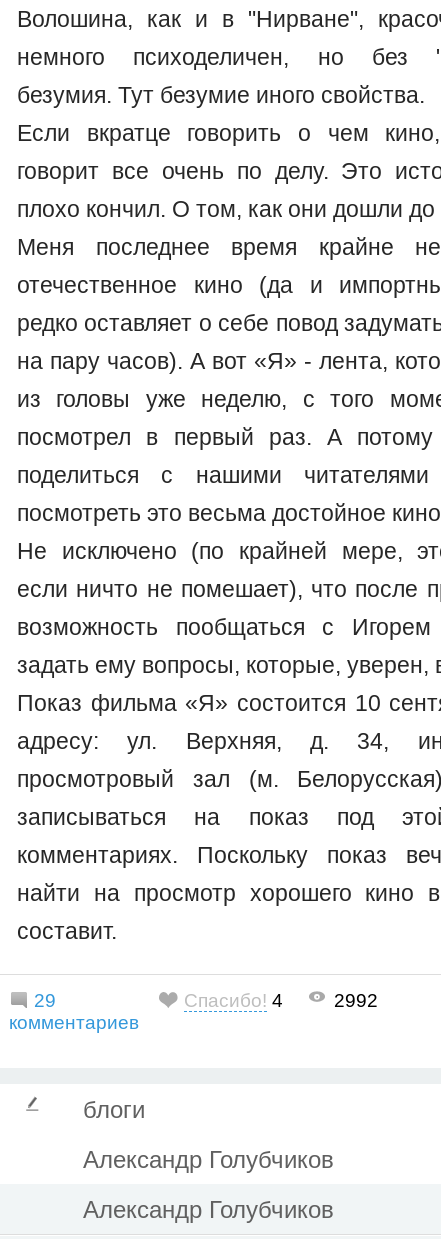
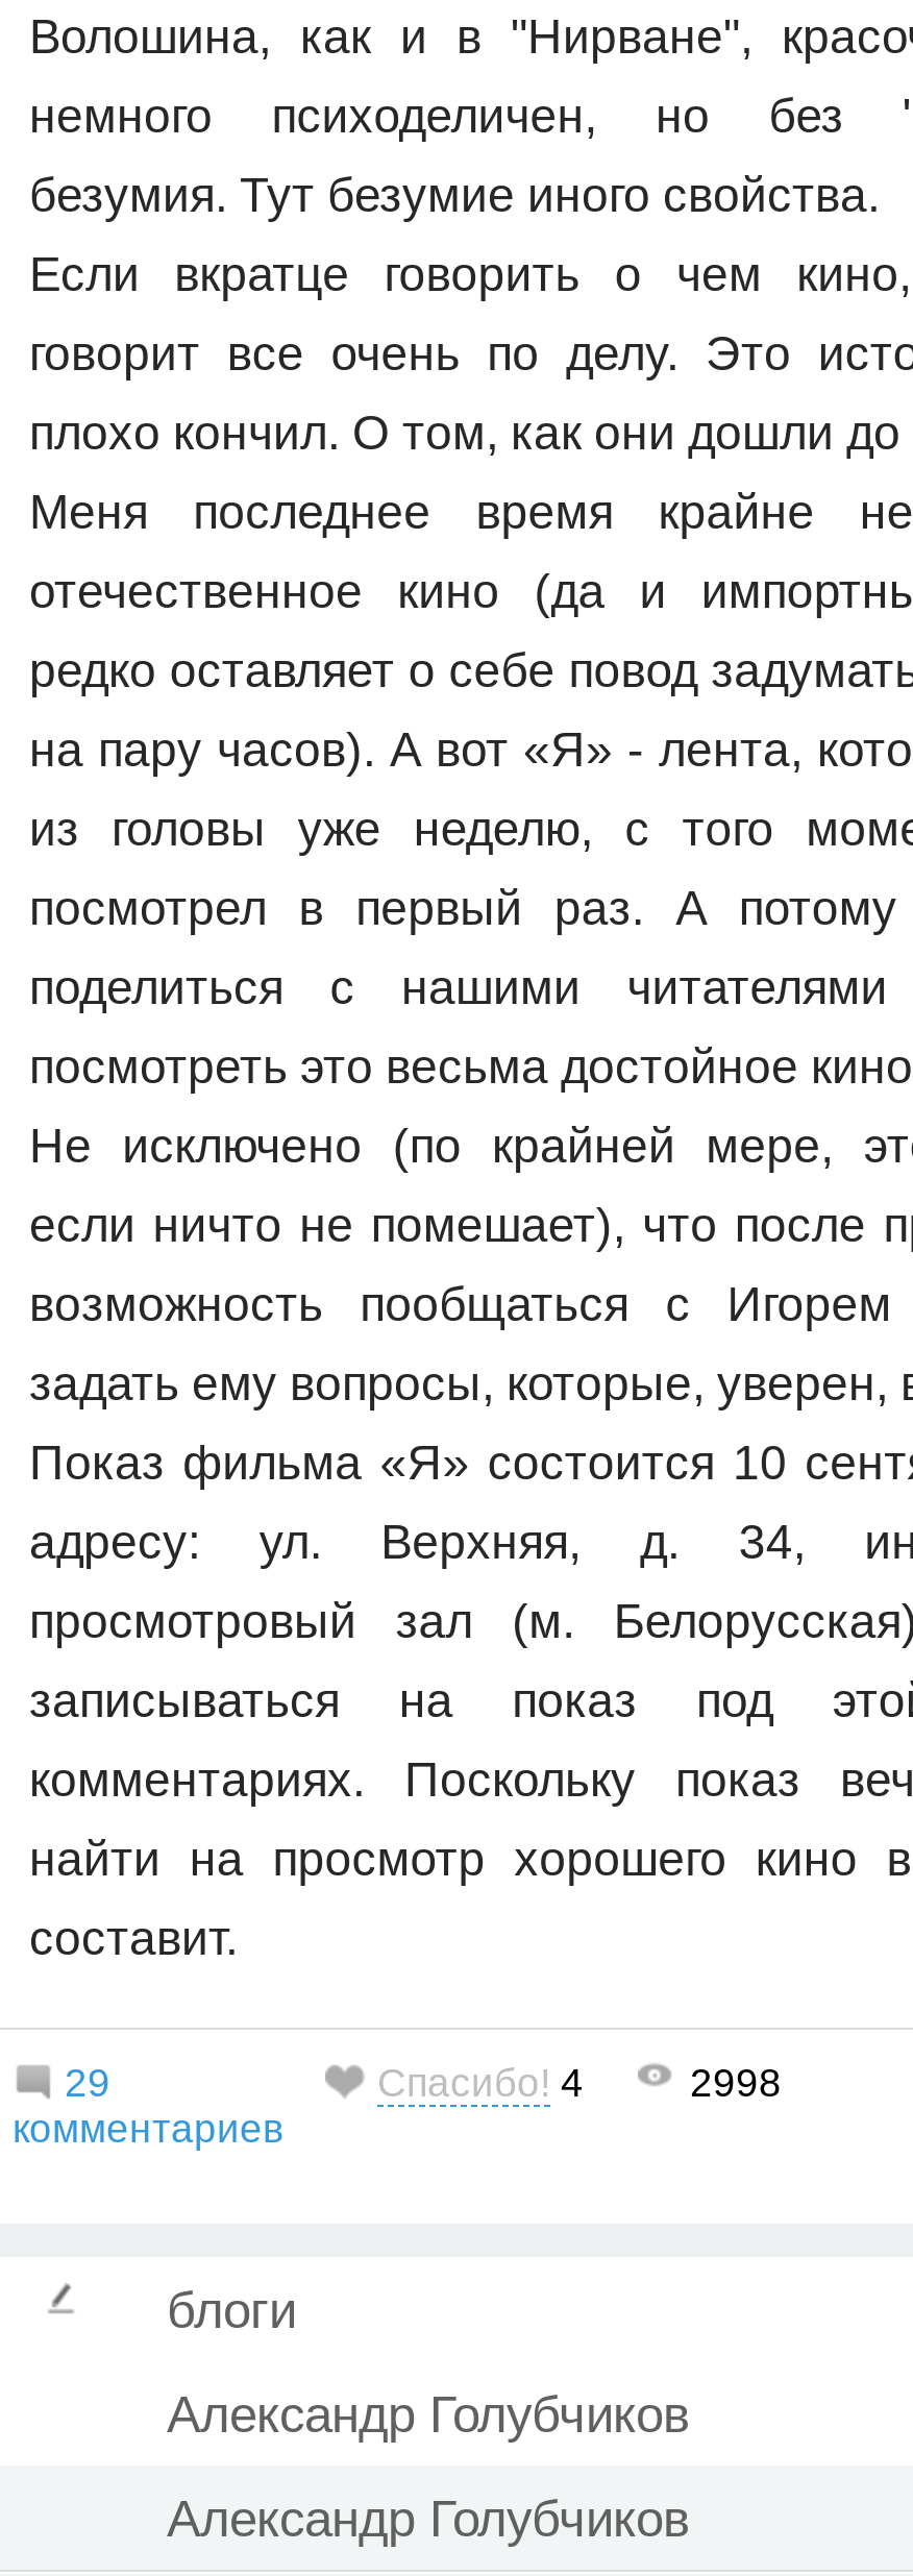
- 2992
+ 2998
